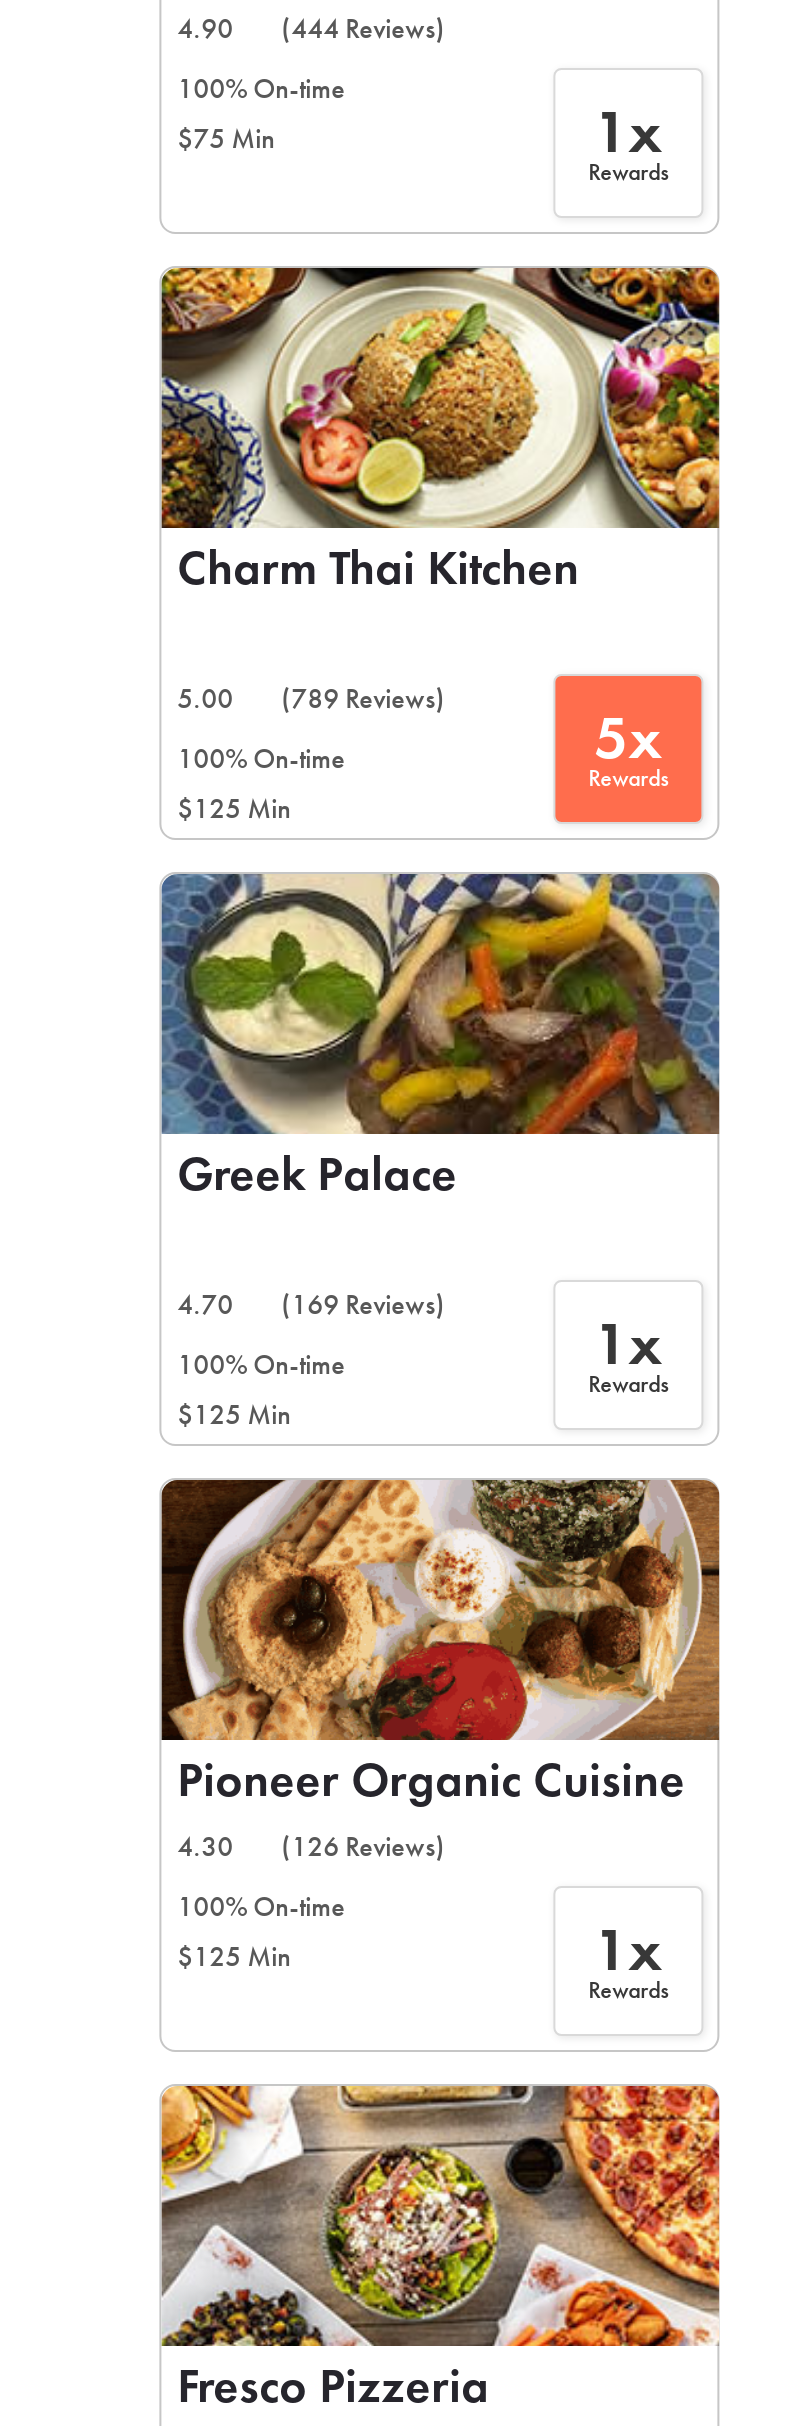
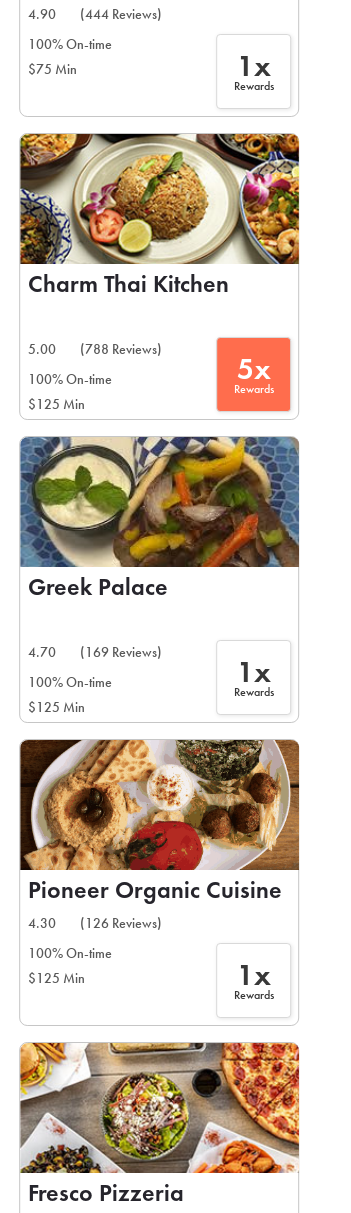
- 5.00 (789 Reviews)
+ 5.00 (788 Reviews)
